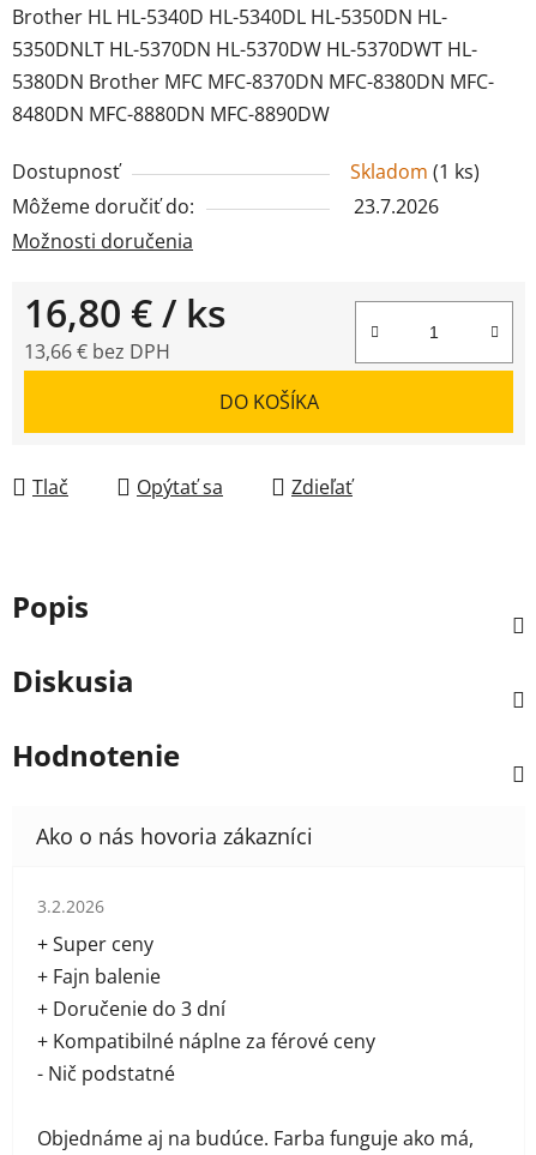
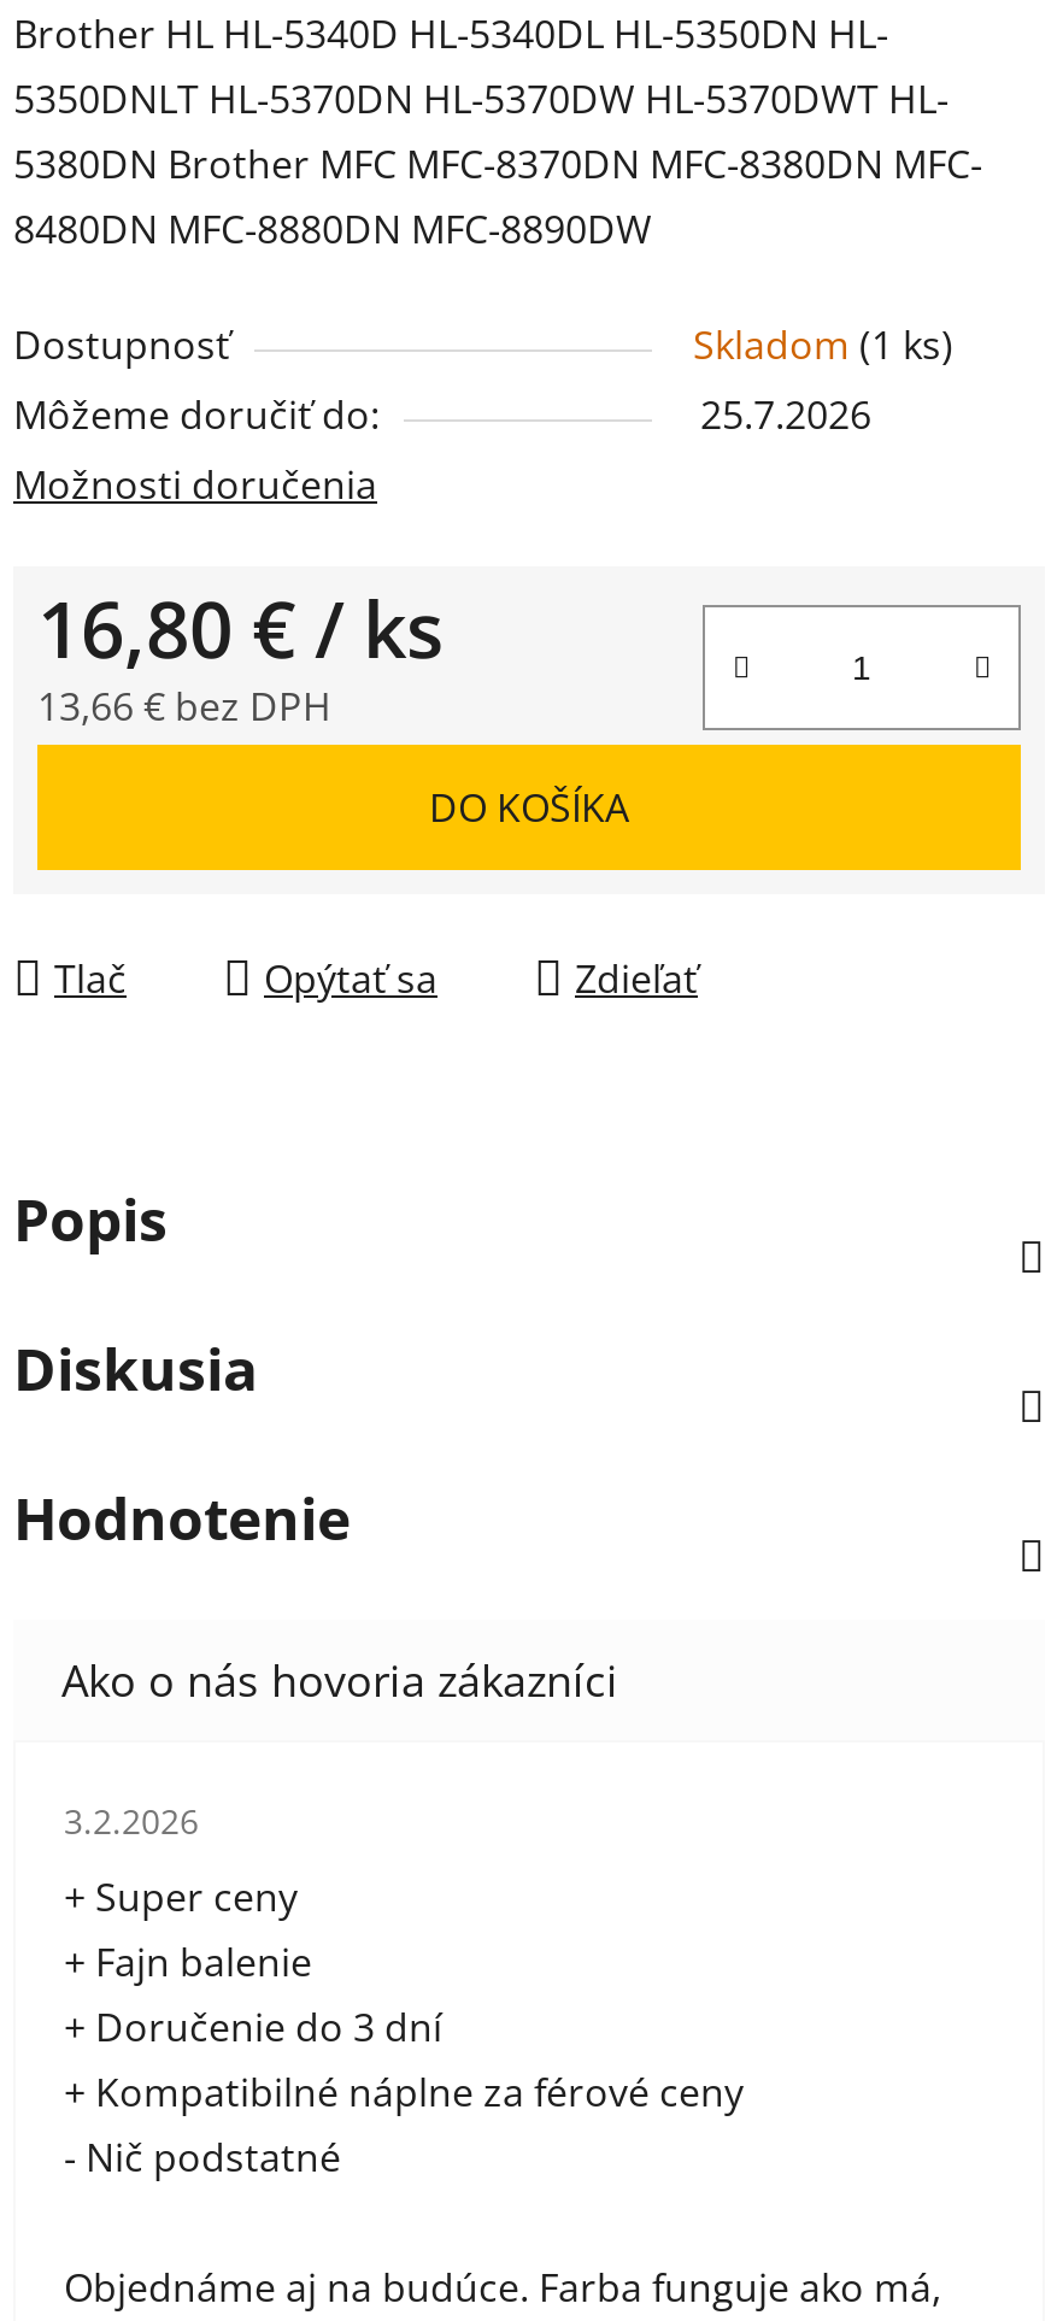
- 23.7.2026
+ 25.7.2026
